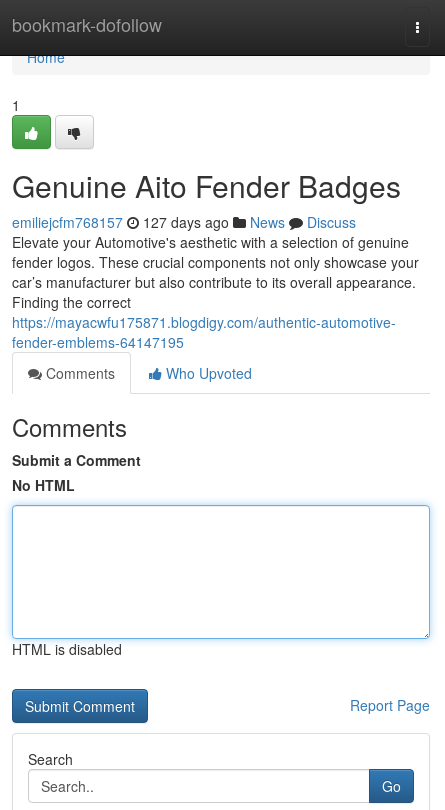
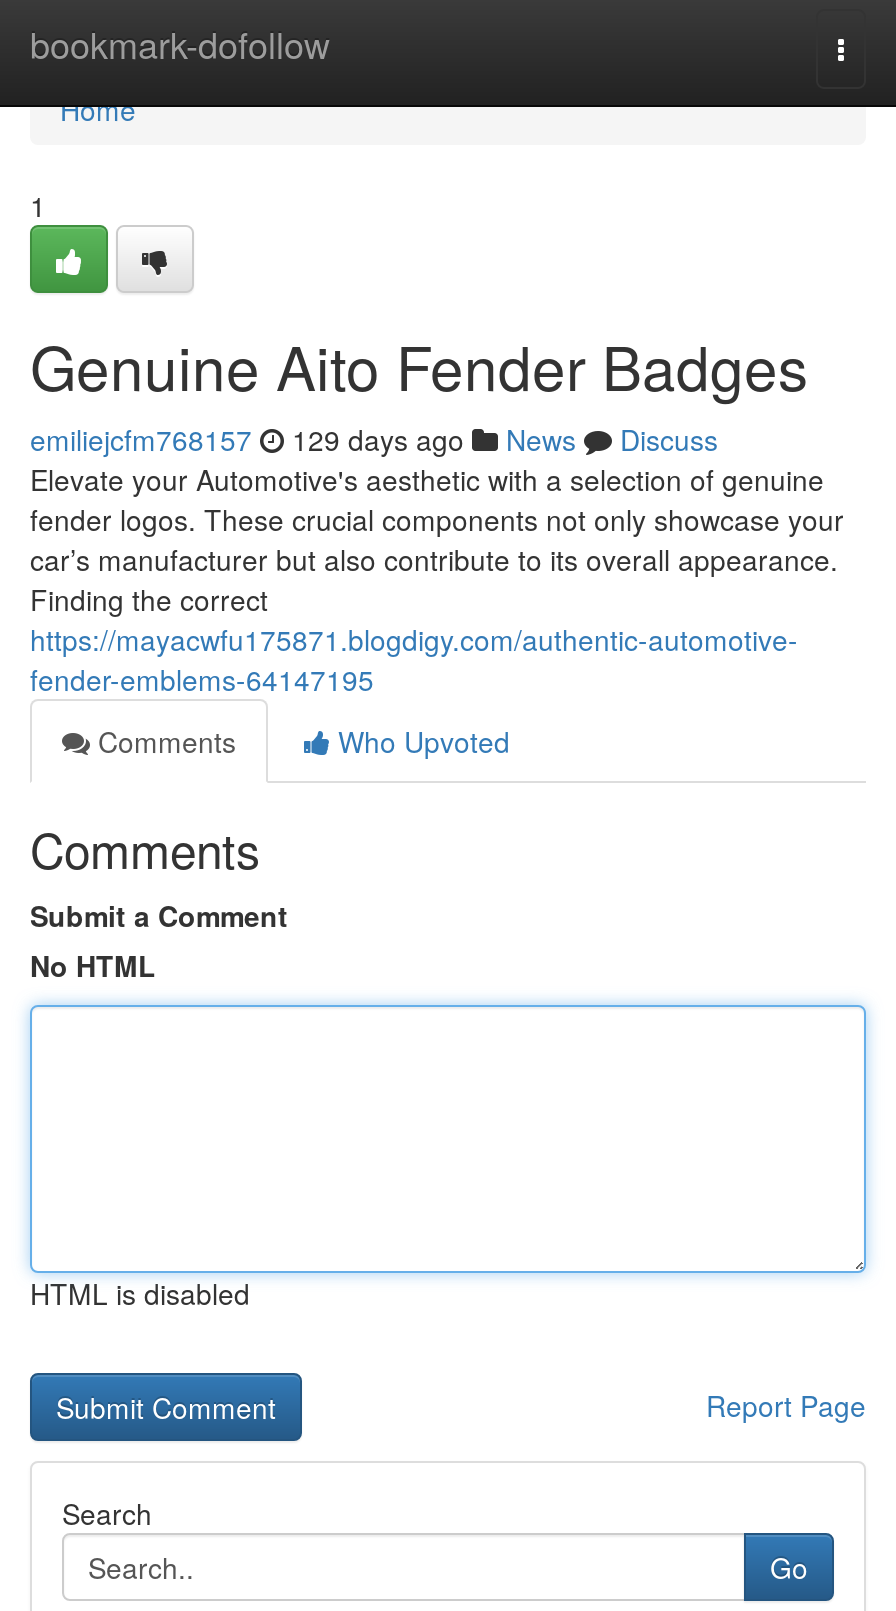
- emiliejcfm768157 127 days ago News Discuss
+ emiliejcfm768157 129 days ago News Discuss
